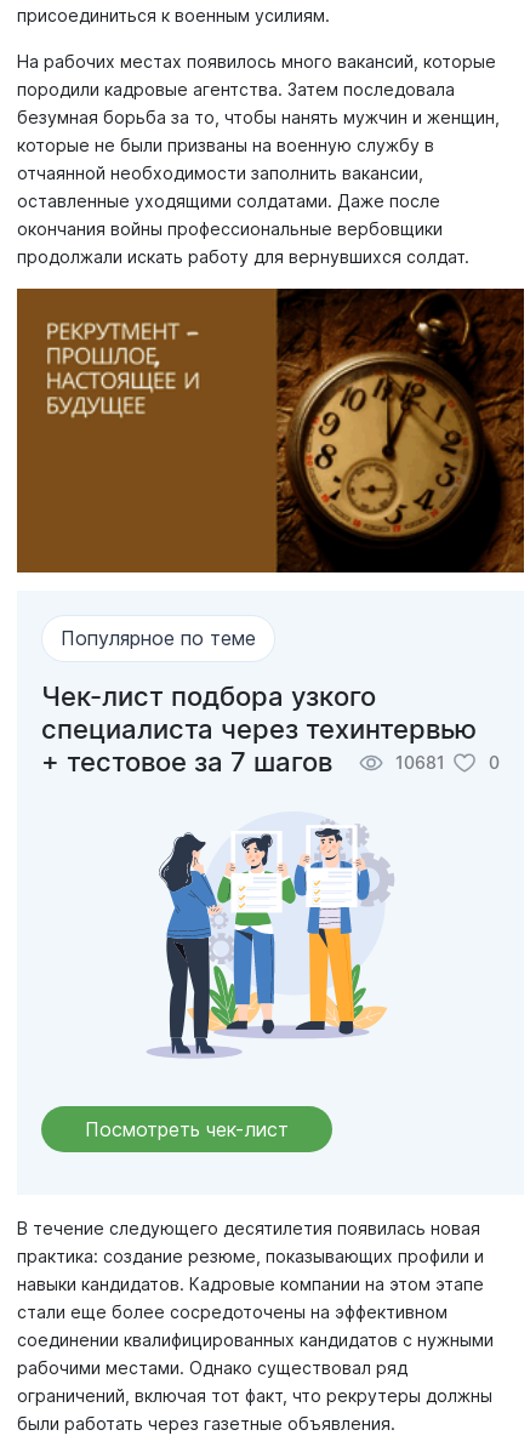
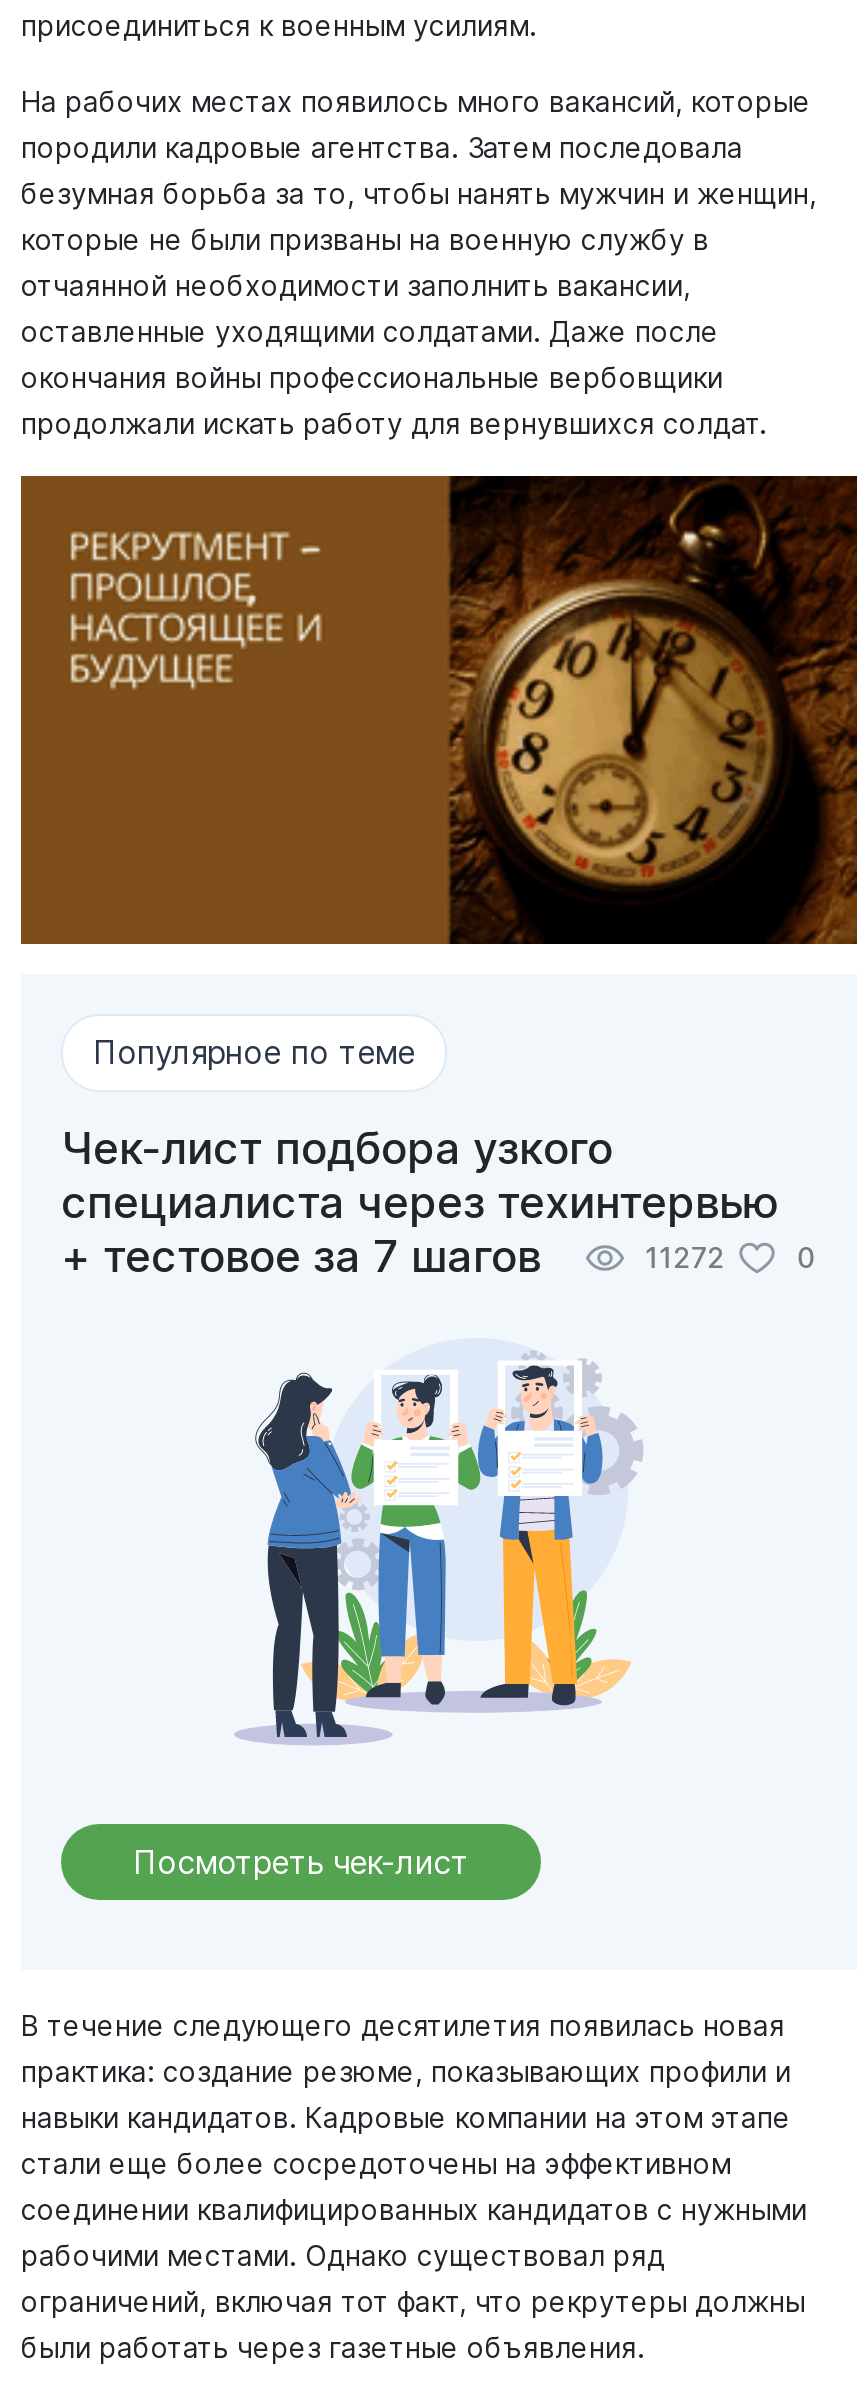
- 10681
+ 11272
